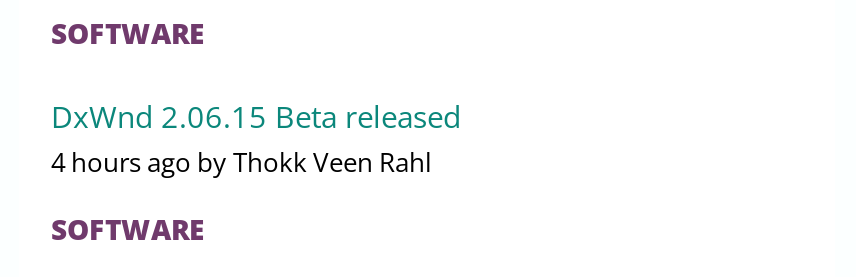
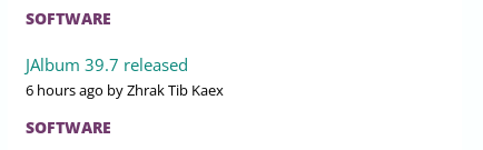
- DxWnd 2.06.15 Beta released
- 4 hours ago by Thokk Veen Rahl
+ JAlbum 39.7 released
+ 6 hours ago by Zhrak Tib Kaex
